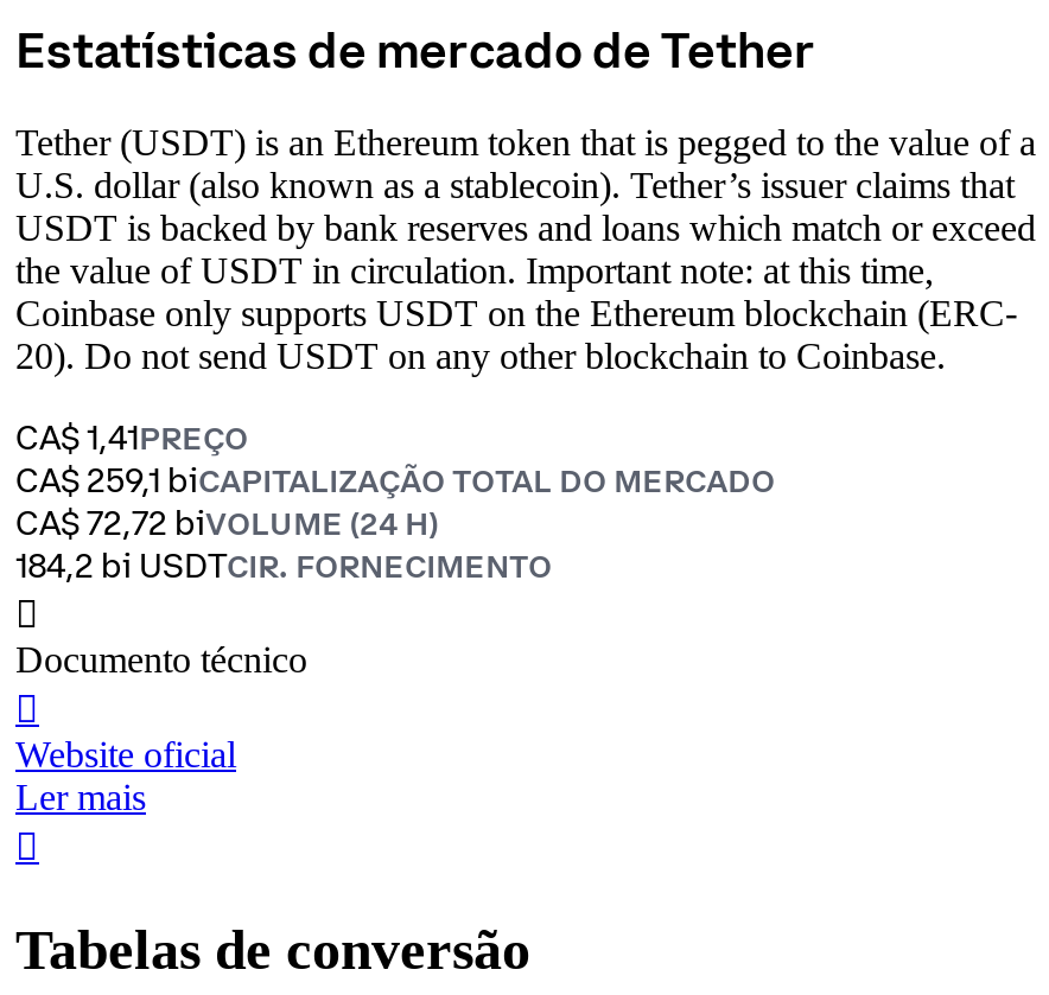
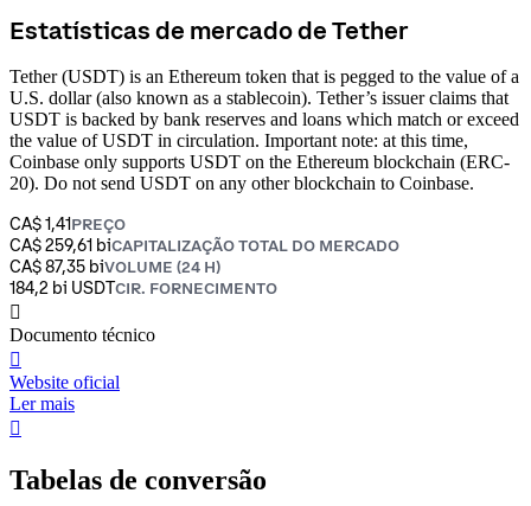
- CA$ 259,1 biCAPITALIZAÇÃO TOTAL DO MERCADO
+ CA$ 259,61 biCAPITALIZAÇÃO TOTAL DO MERCADO

- CA$ 72,72 biVOLUME (24 H)
+ CA$ 87,35 biVOLUME (24 H)
